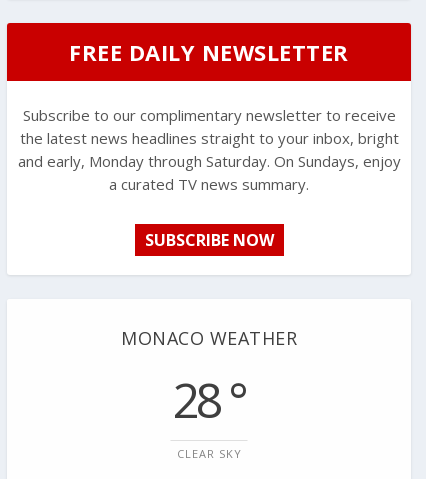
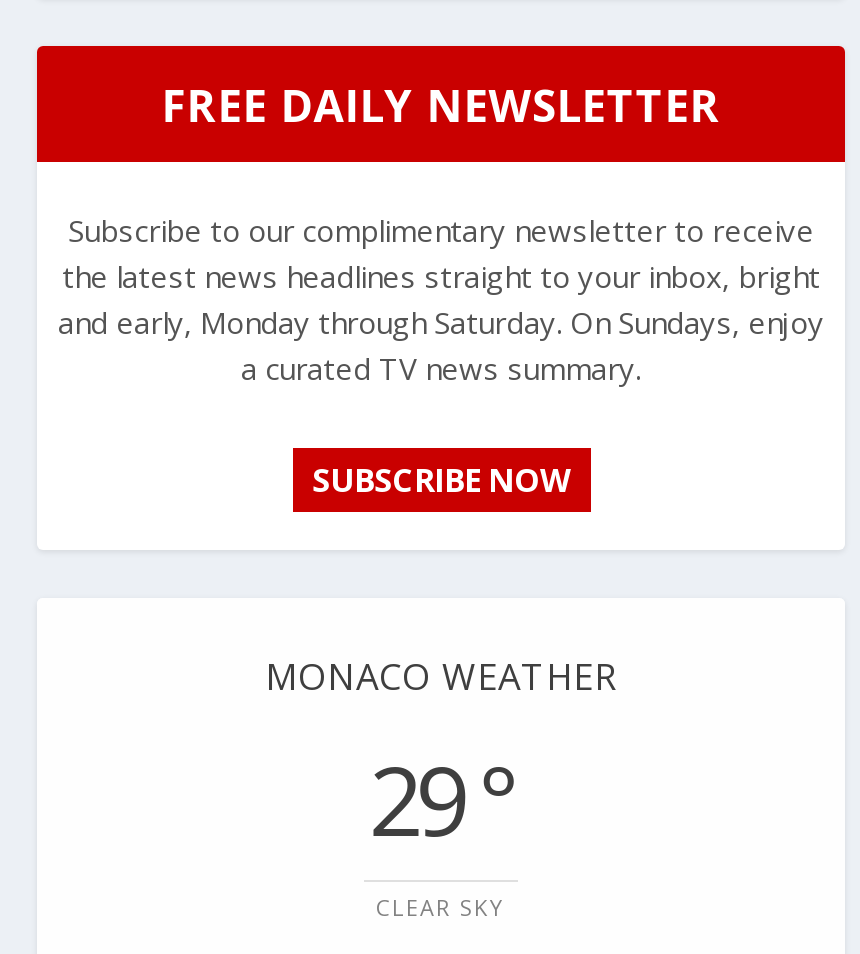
- 28 °
+ 29 °
